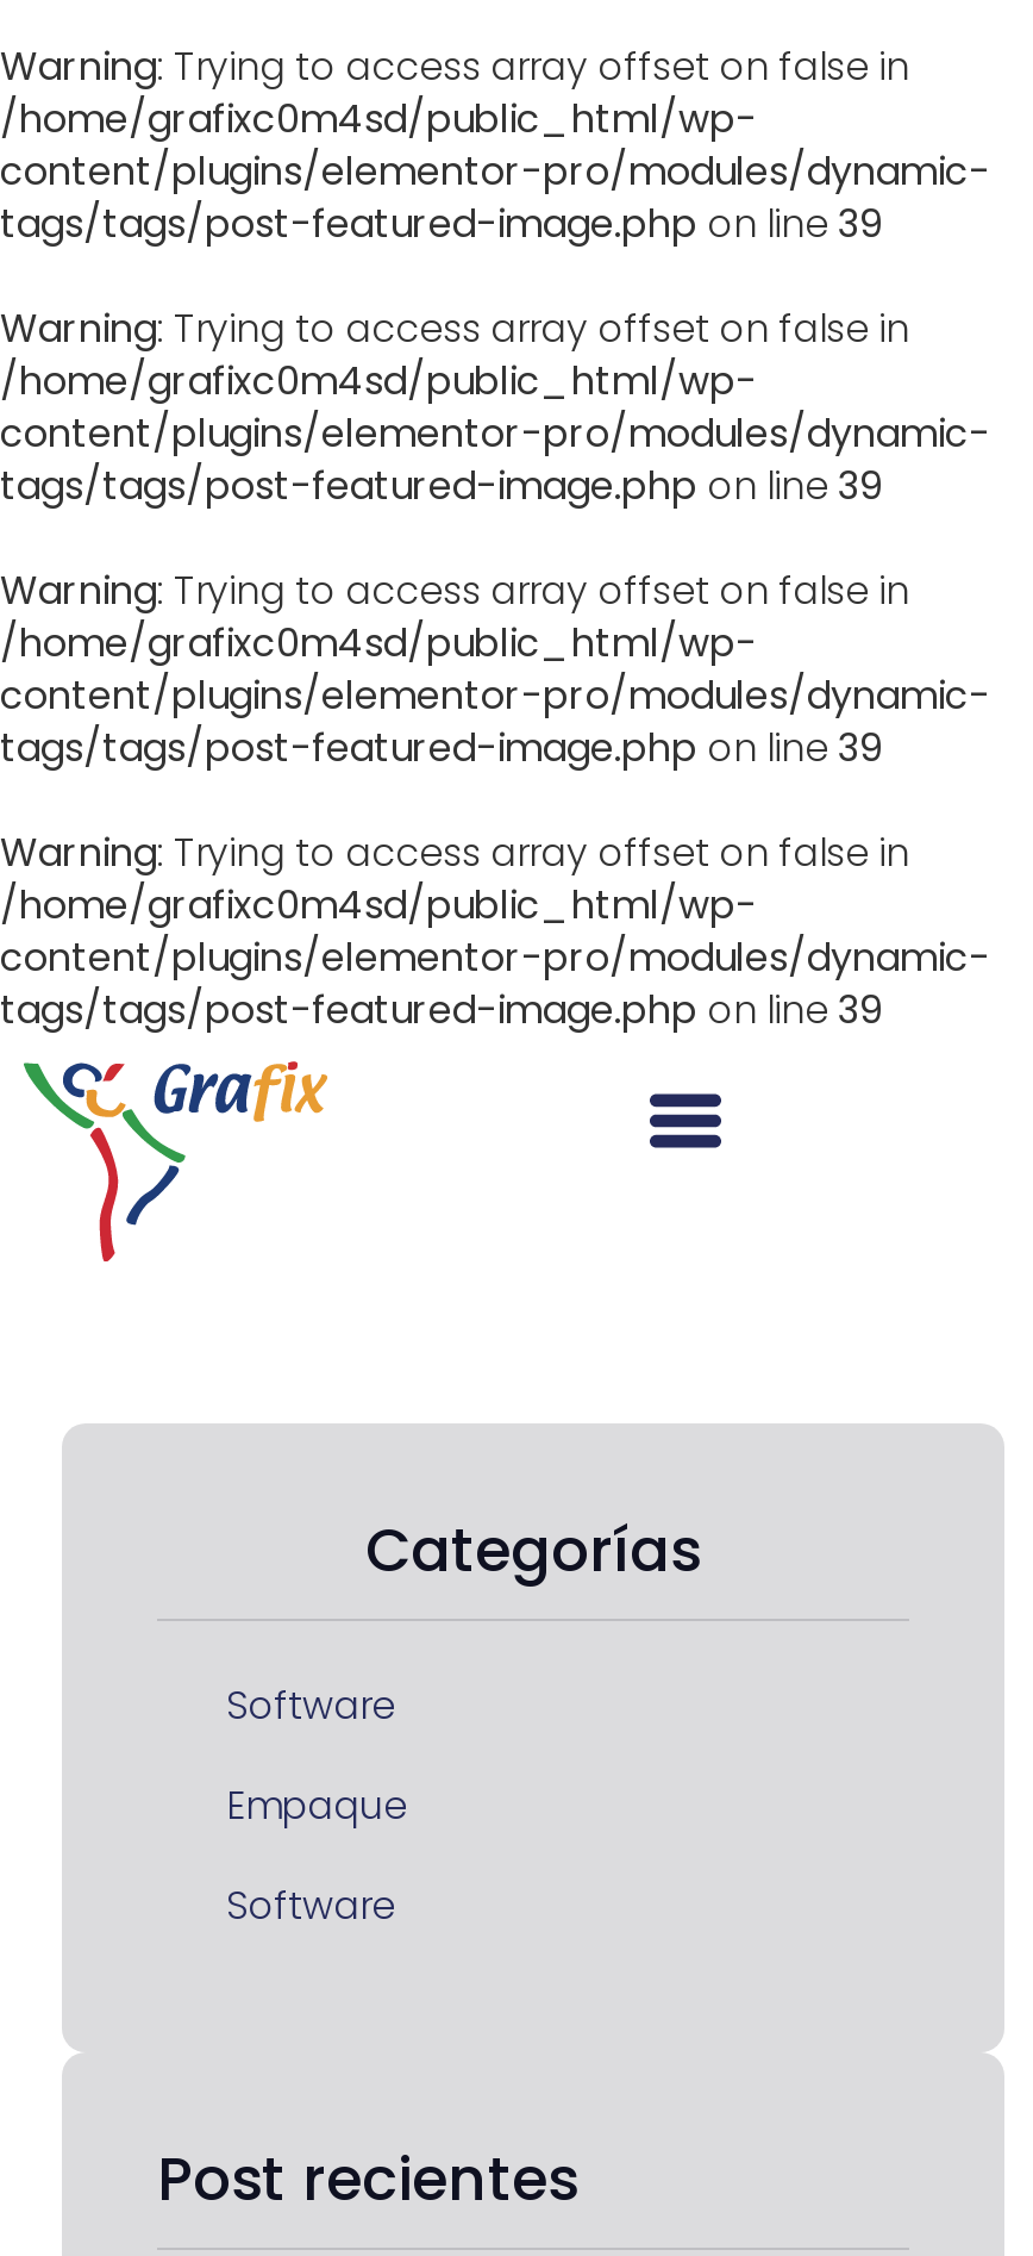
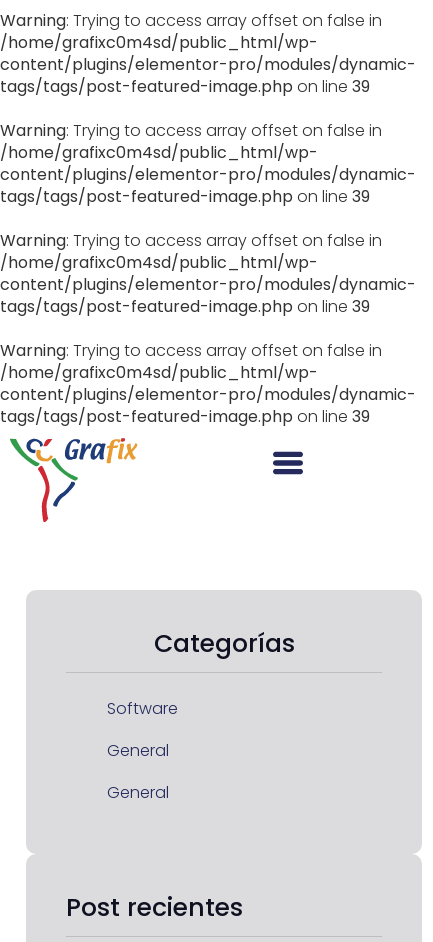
- Empaque
+ General

- Software
+ General
